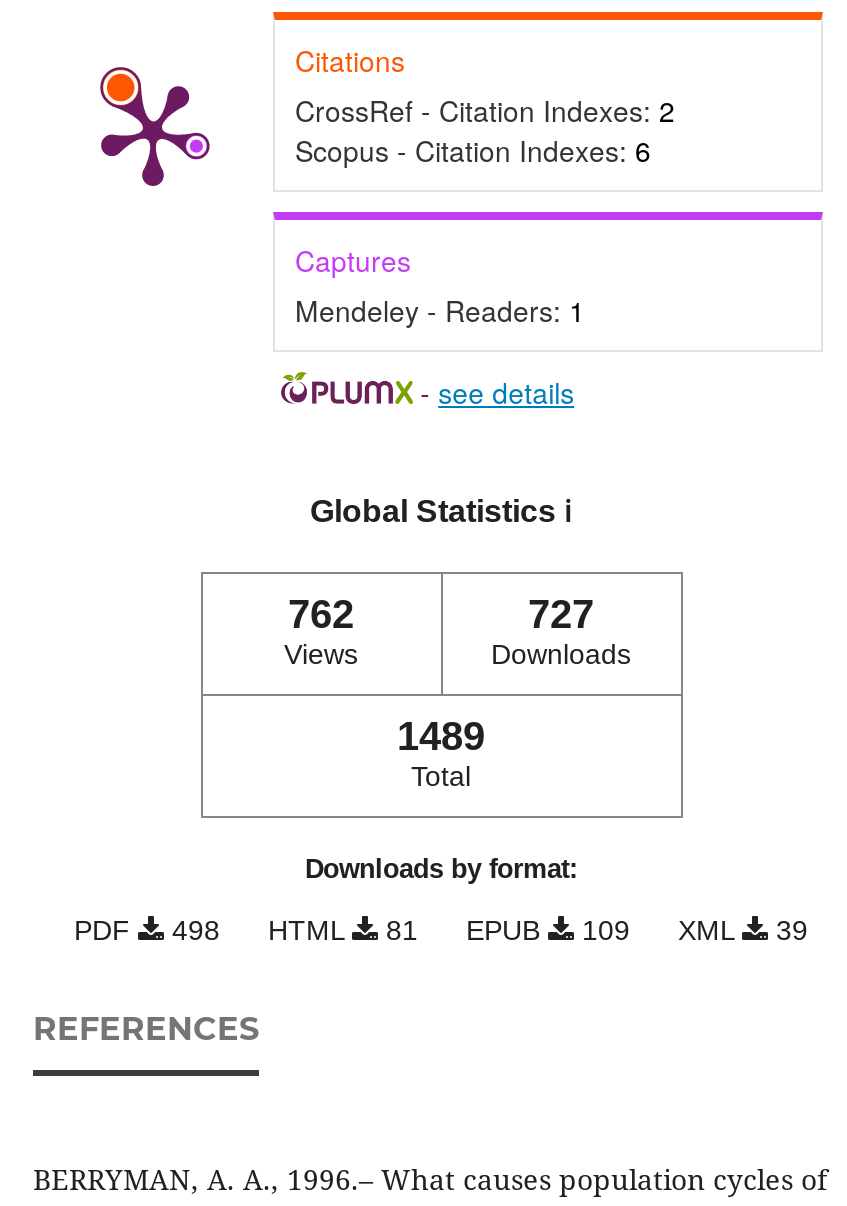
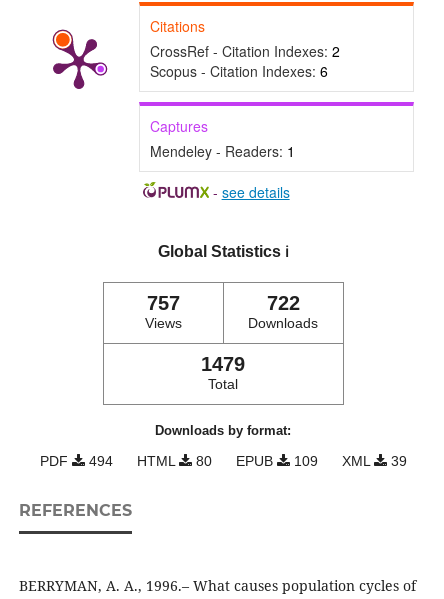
- 762
+ 757

- 727
+ 722

- 1489
+ 1479

- 498
+ 494

- 81
+ 80
